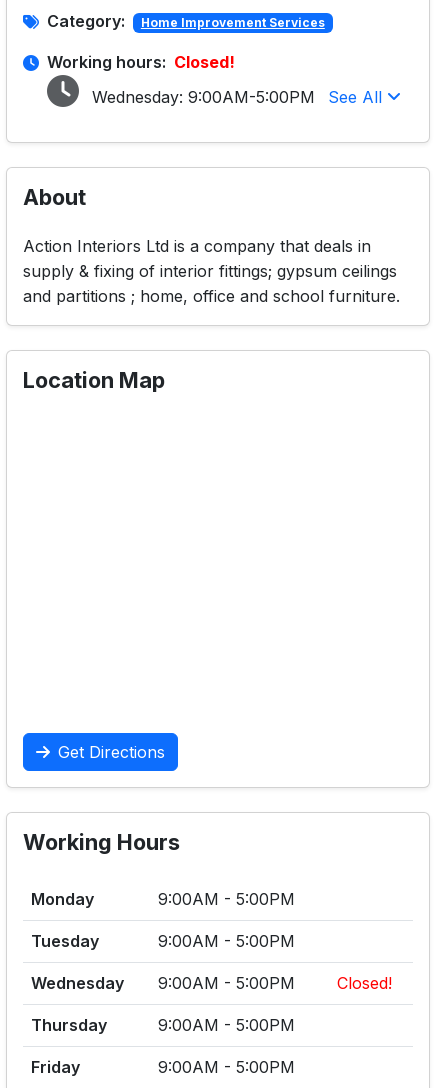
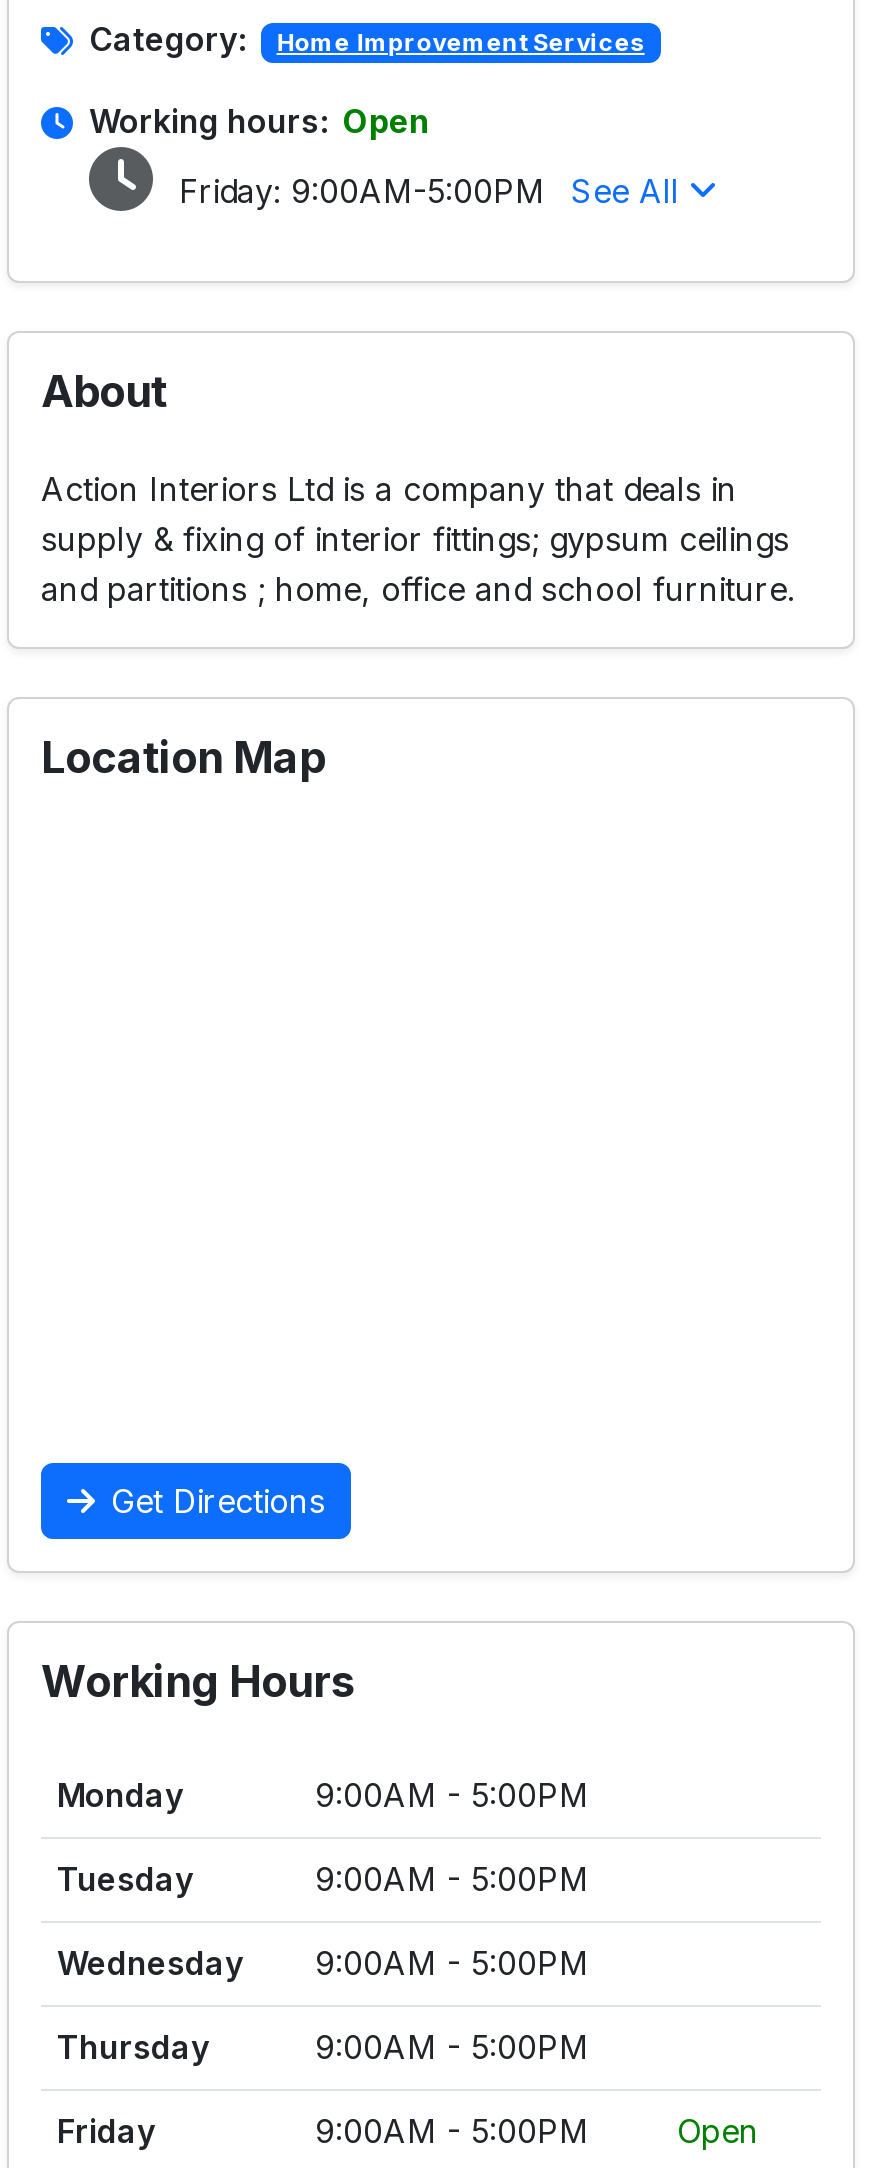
- Working hours: Closed!
+ Working hours: Open

- Wednesday: 9:00AM-5:00PM
+ Friday: 9:00AM-5:00PM

- Closed!

+ Open
